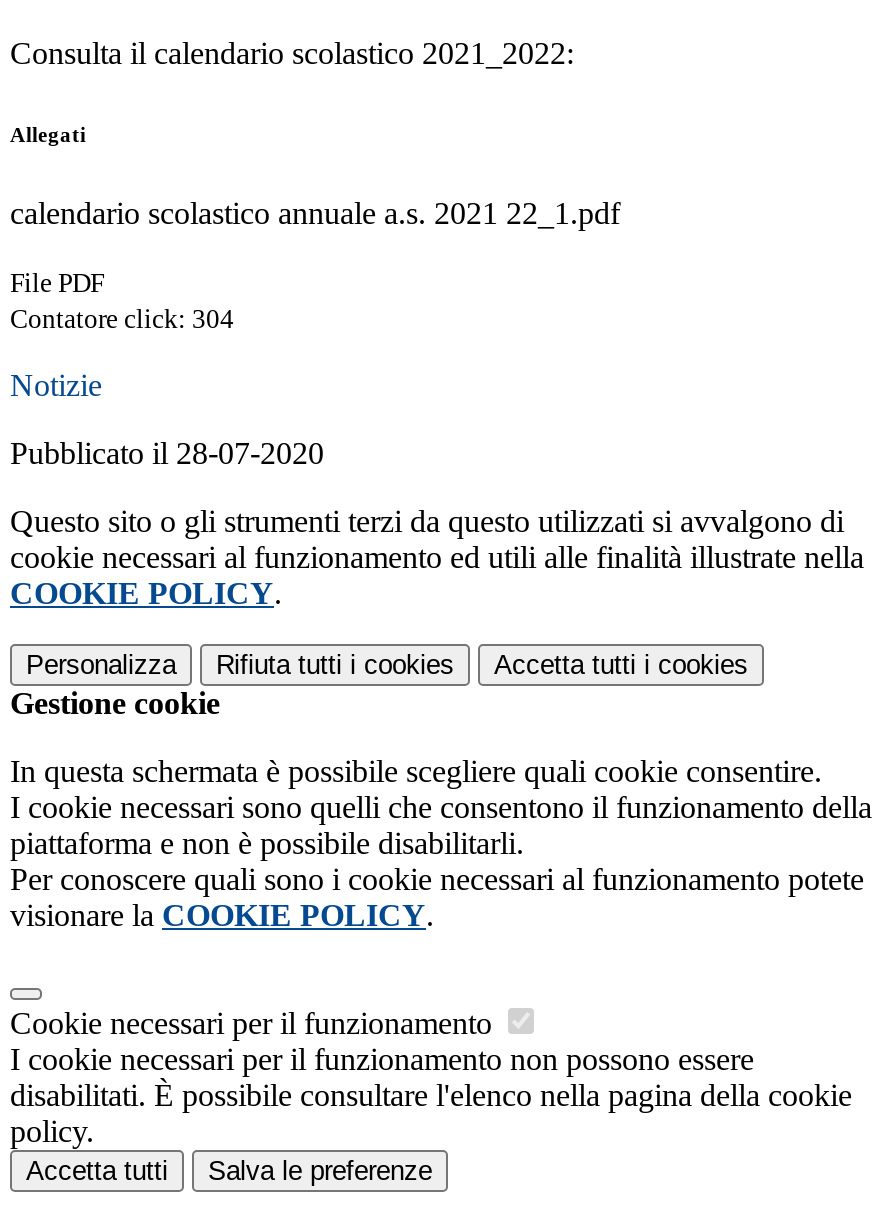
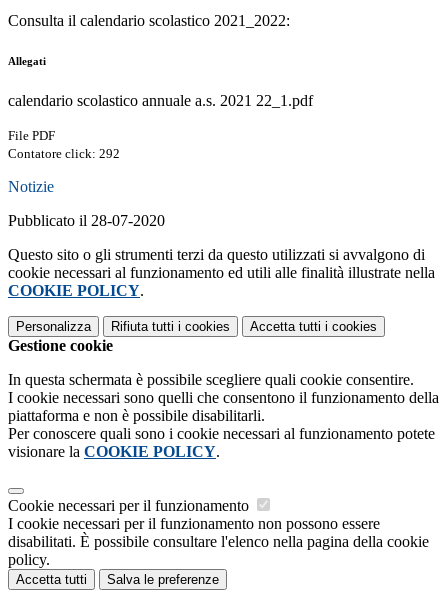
- Contatore click: 304
+ Contatore click: 292
